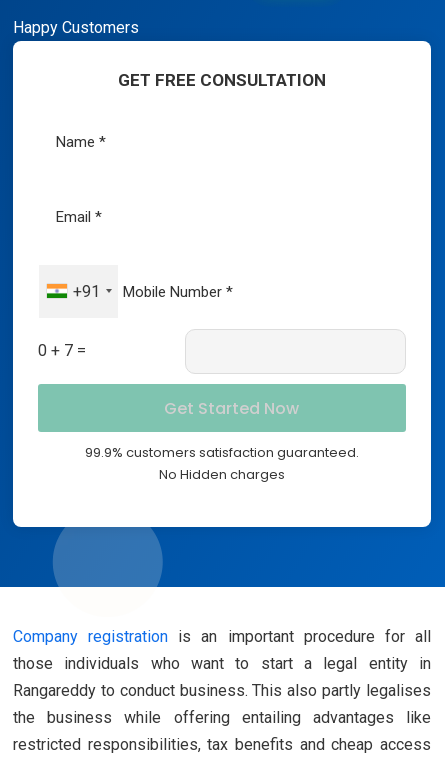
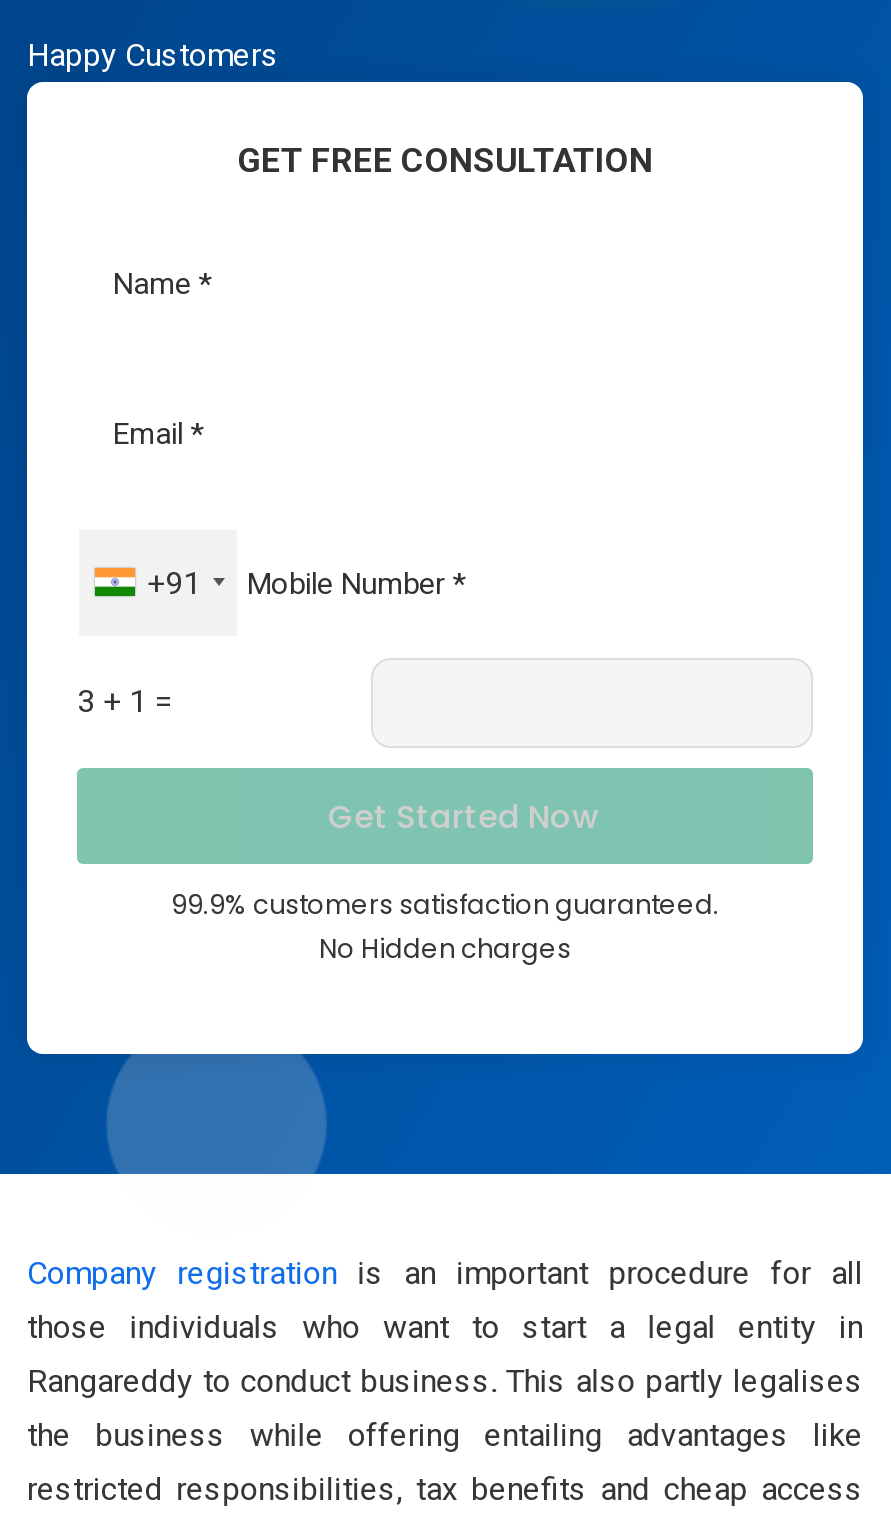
- 0 + 7 =
+ 3 + 1 =
